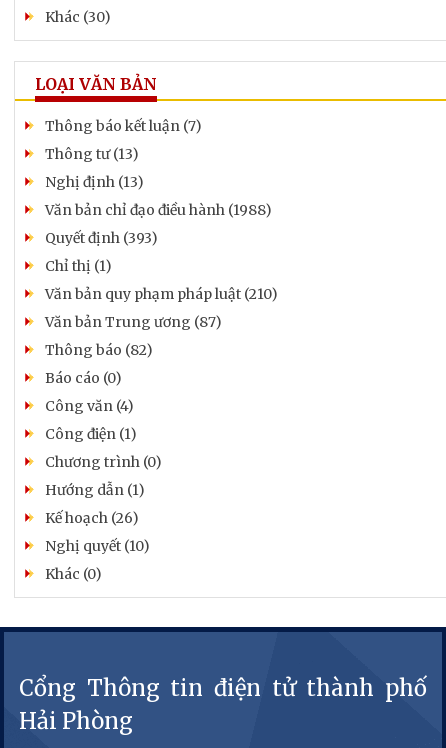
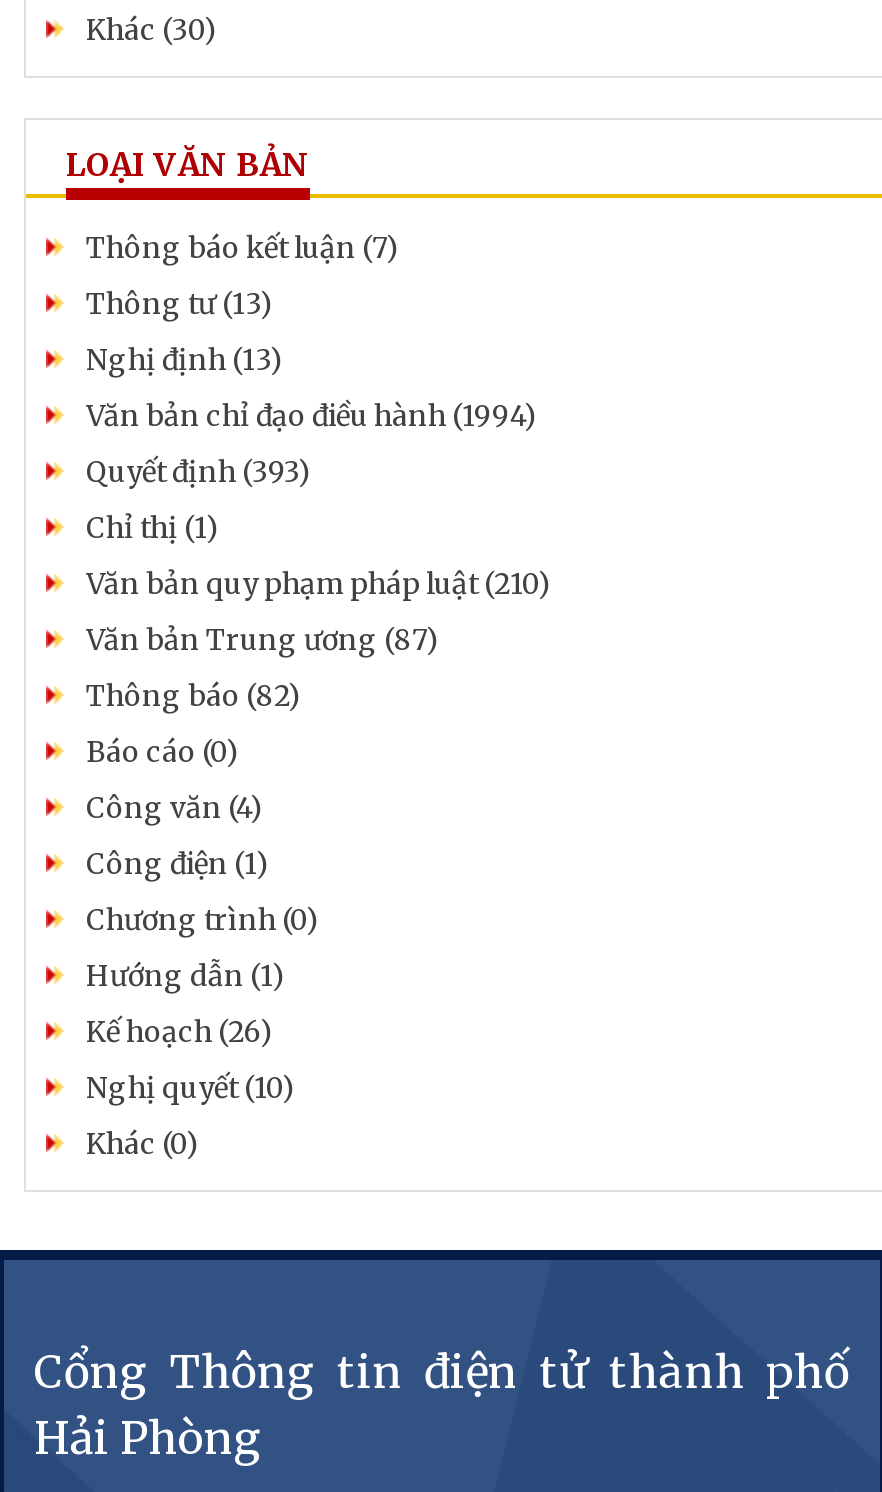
- Văn bản chỉ đạo điều hành (1988)
+ Văn bản chỉ đạo điều hành (1994)
